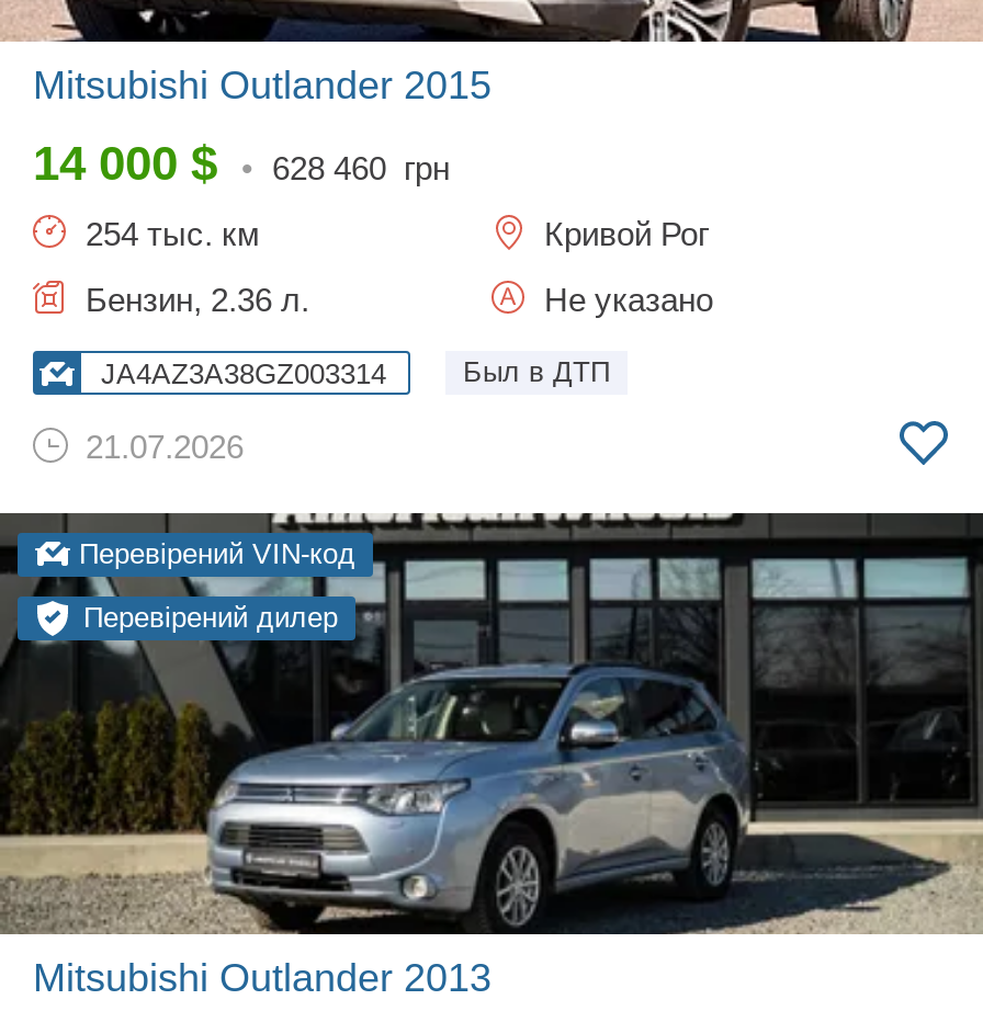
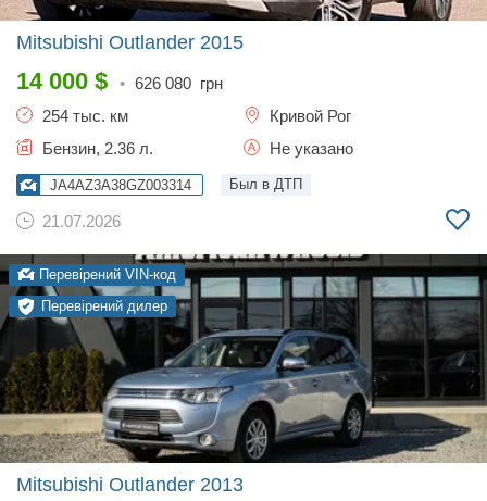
- 14 000 $ • 628 460 грн
+ 14 000 $ • 626 080 грн
